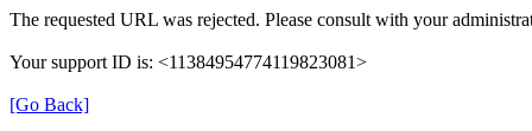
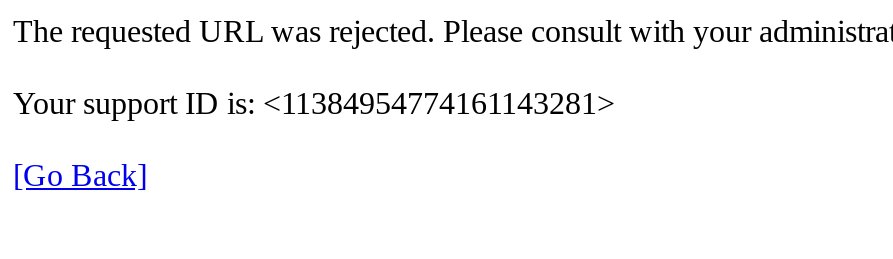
- Your support ID is: <11384954774119823081>
+ Your support ID is: <11384954774161143281>
